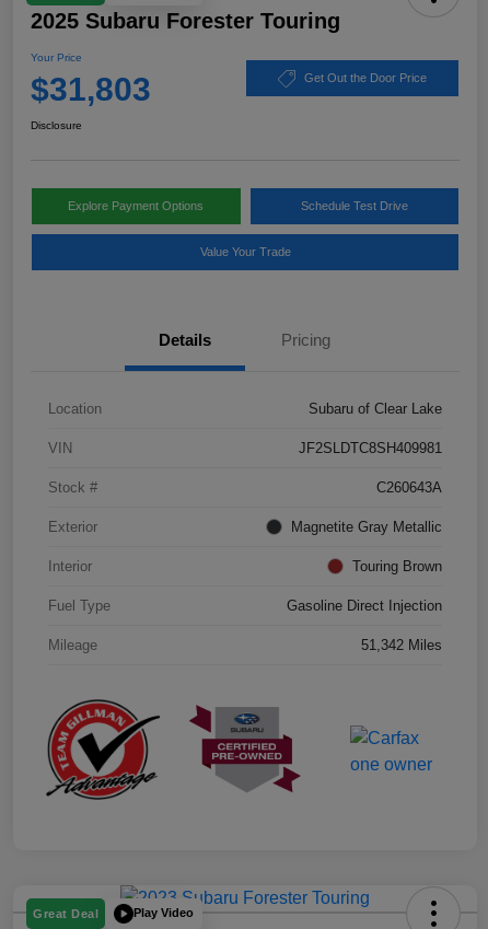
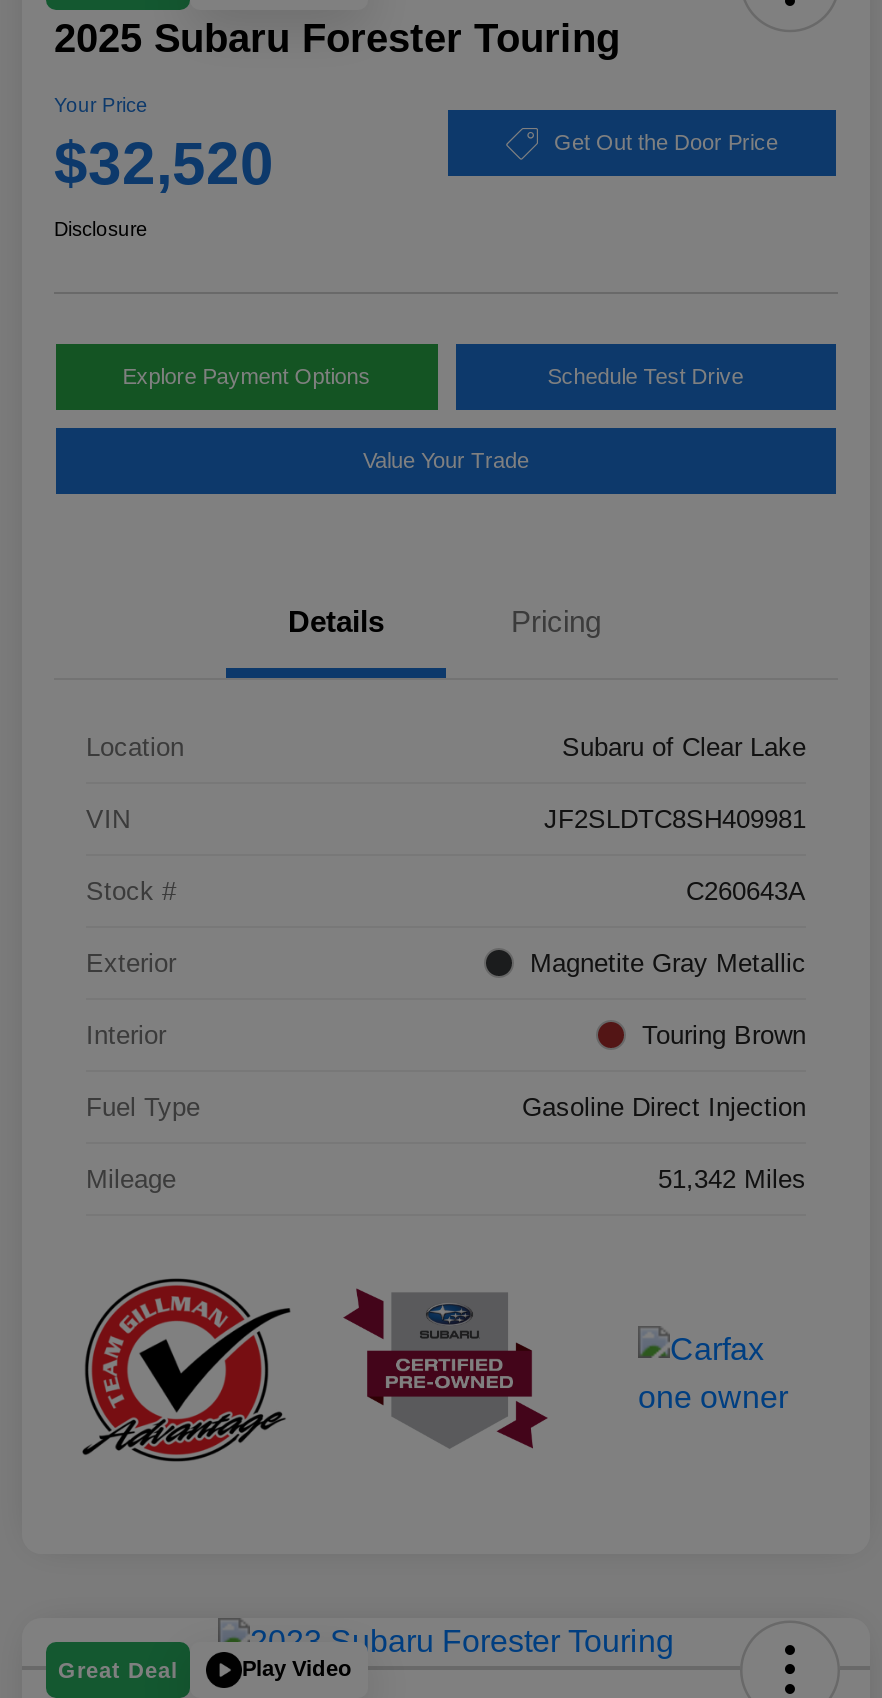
- $31,803
+ $32,520
